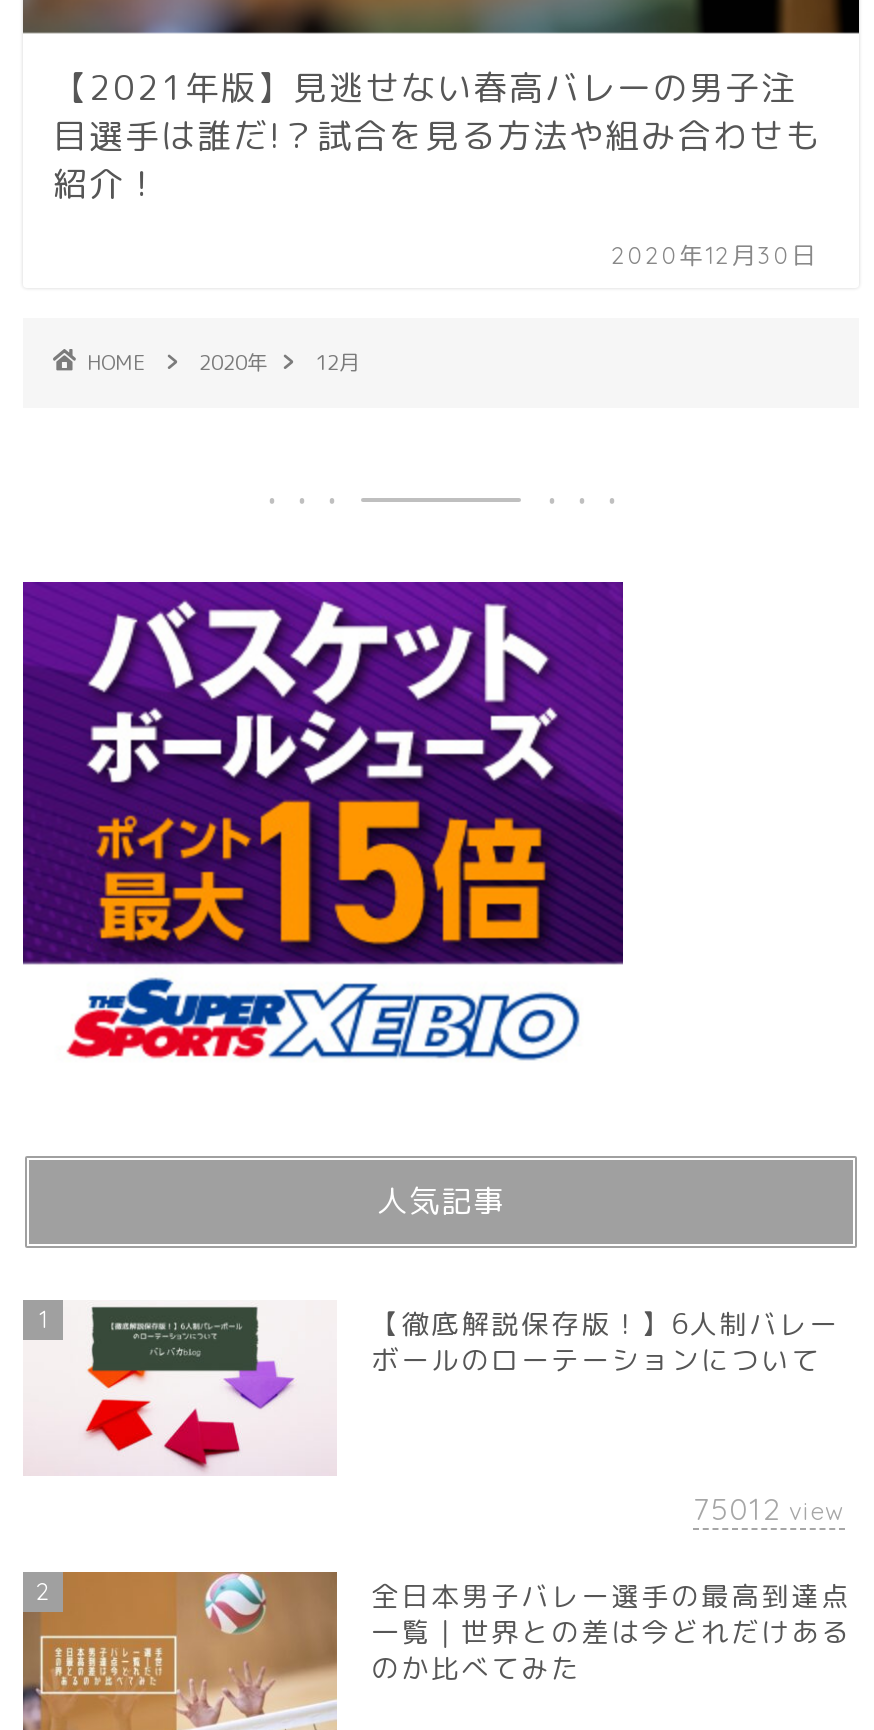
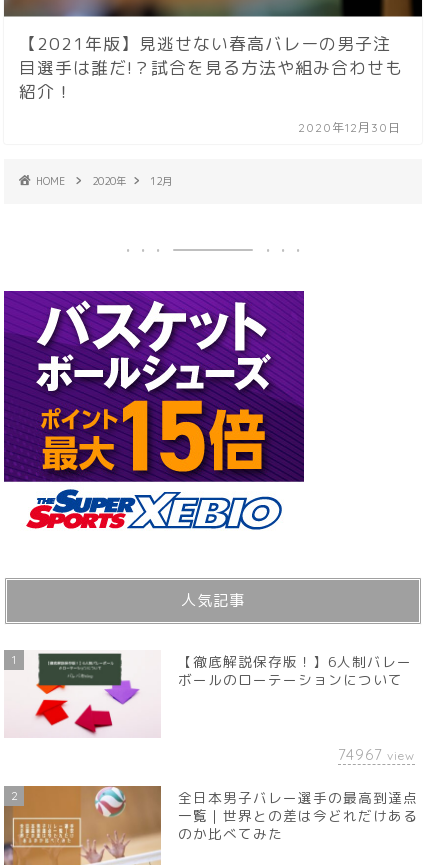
- 75012 view
+ 74967 view
